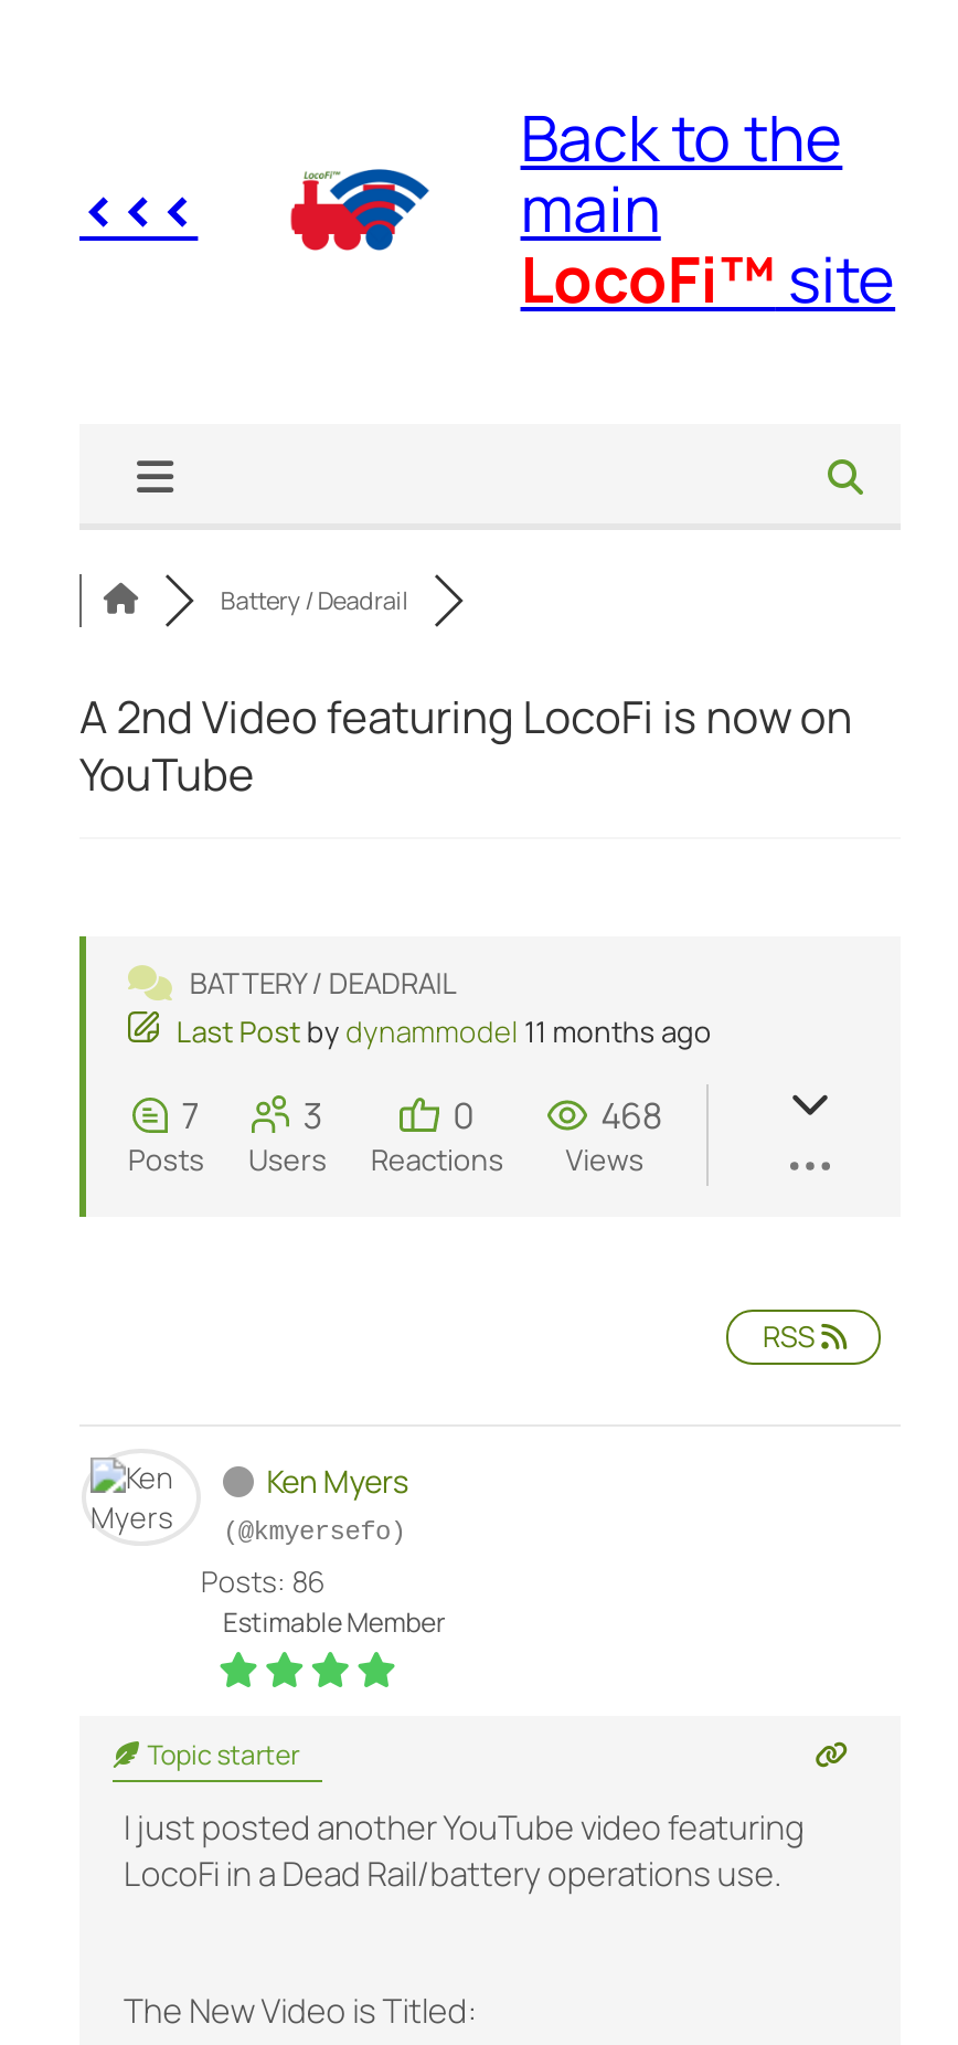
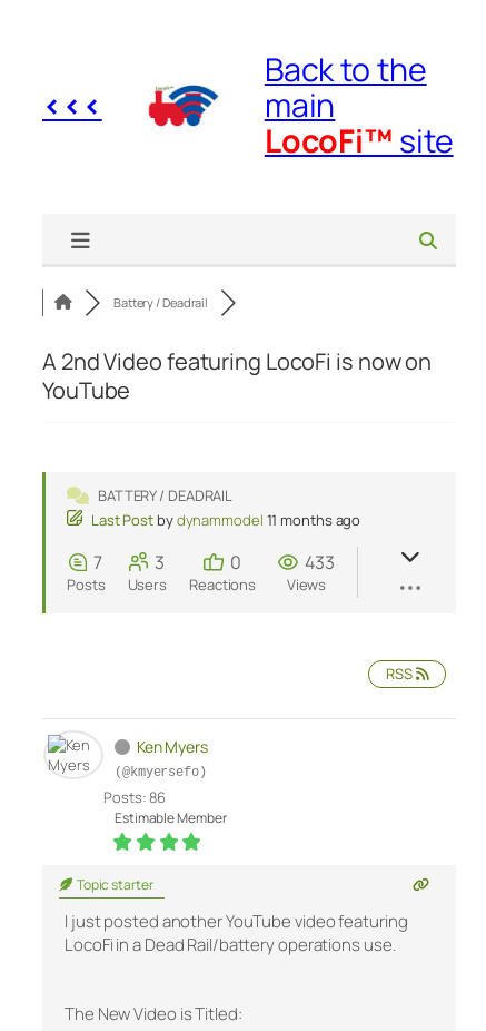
- 468
+ 433
